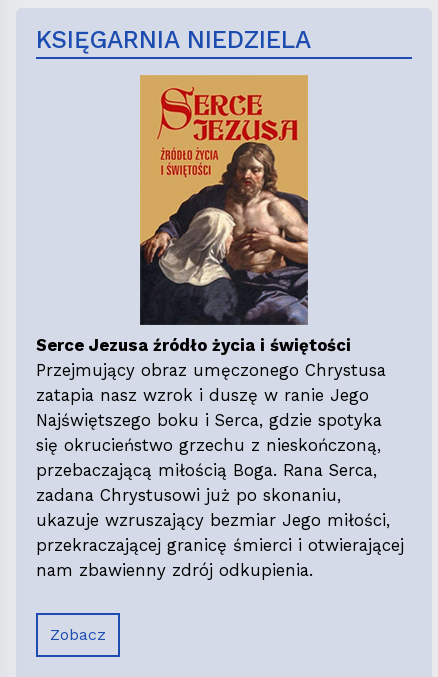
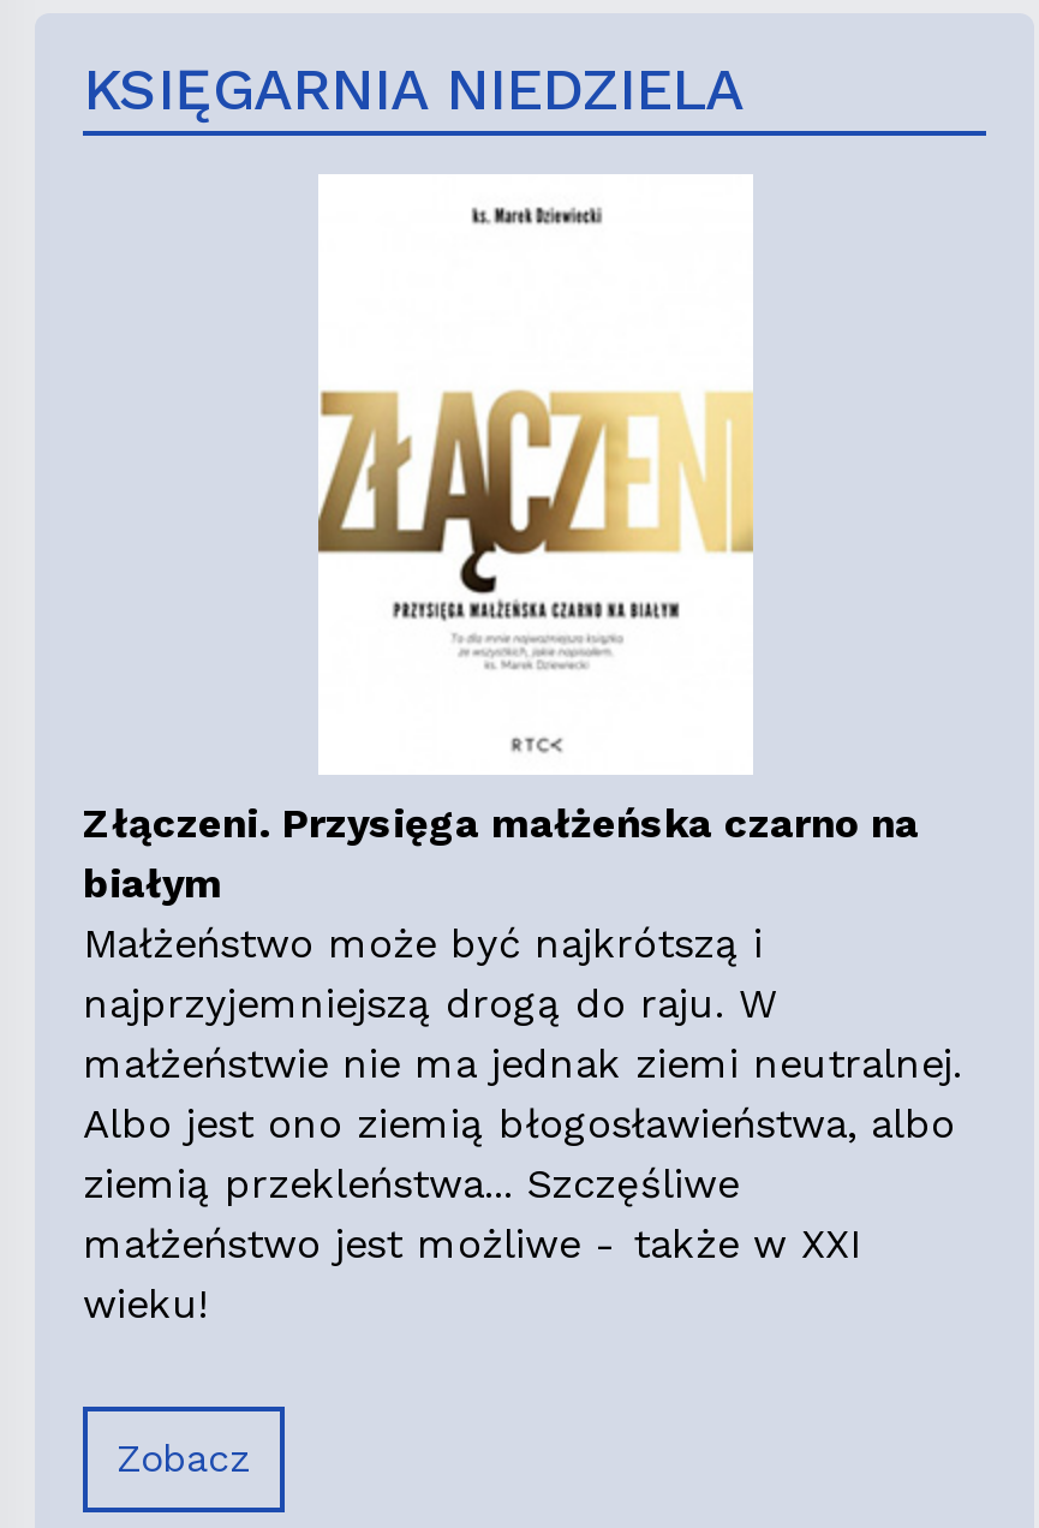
- [image]
- Serce Jezusa źródło życia i świętości
- Przejmujący obraz umęczonego Chrystusa
- zatapia nasz wzrok i duszę w ranie Jego
- Najświętszego boku i Serca, gdzie spotyka
- się okrucieństwo grzechu z nieskończoną,
- przebaczającą miłością Boga. Rana Serca,
- zadana Chrystusowi już po skonaniu,
- ukazuje wzruszający bezmiar Jego miłości,
- przekraczającej granicę śmierci i otwierającej
- nam zbawienny zdrój odkupienia.
+ [image]
+ Złączeni. Przysięga małżeńska czarno na
+ białym
+ Małżeństwo może być najkrótszą i
+ najprzyjemniejszą drogą do raju. W
+ małżeństwie nie ma jednak ziemi neutralnej.
+ Albo jest ono ziemią błogosławieństwa, albo
+ ziemią przekleństwa... Szczęśliwe
+ małżeństwo jest możliwe - także w XXI
+ wieku!
